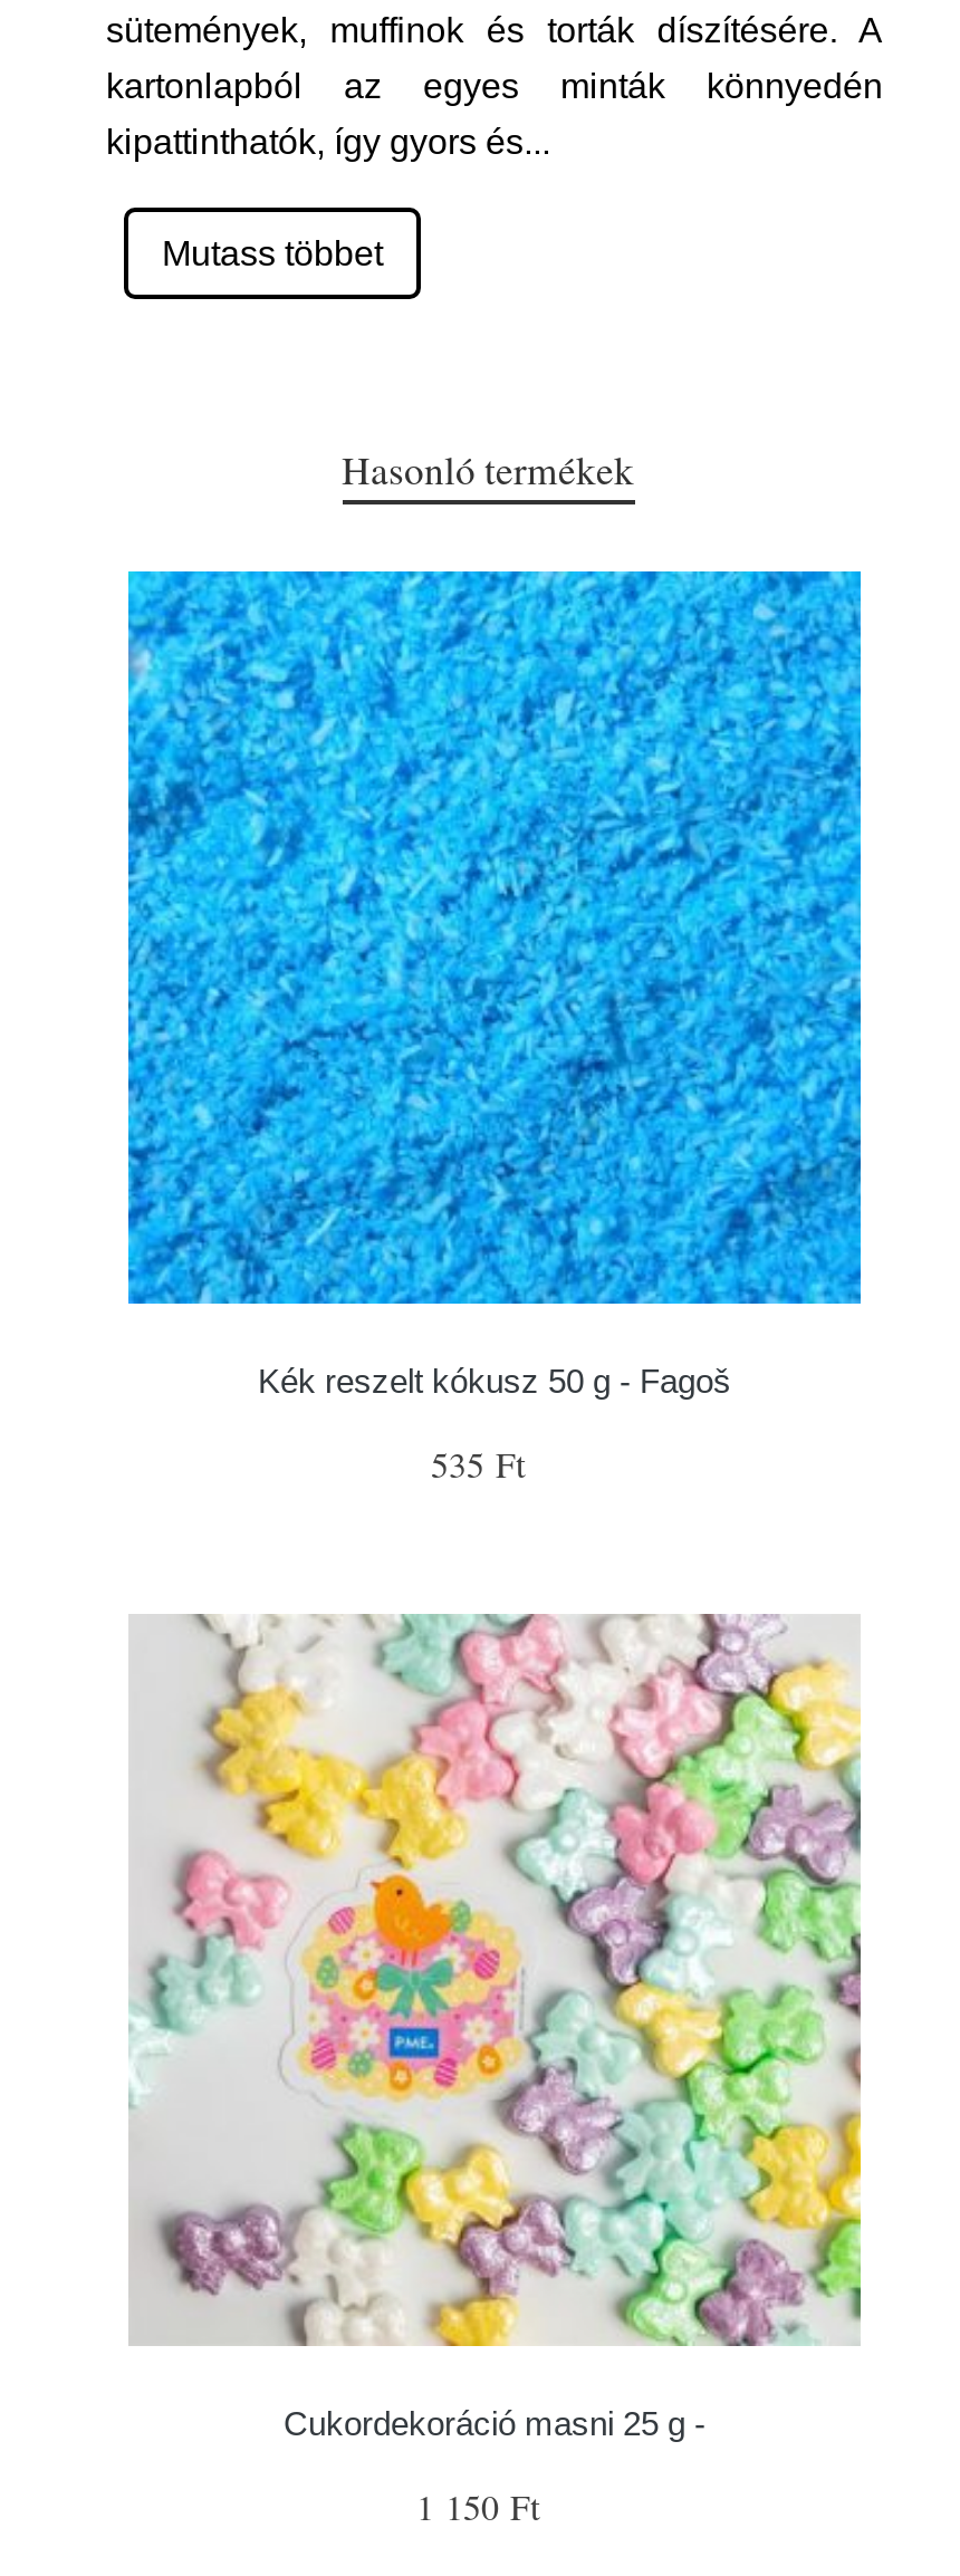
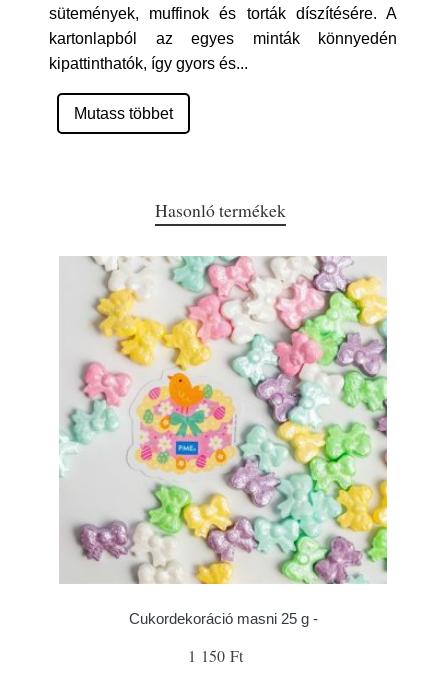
- [image]
- Kék reszelt kókusz 50 g - Fagoš
- 535 Ft
